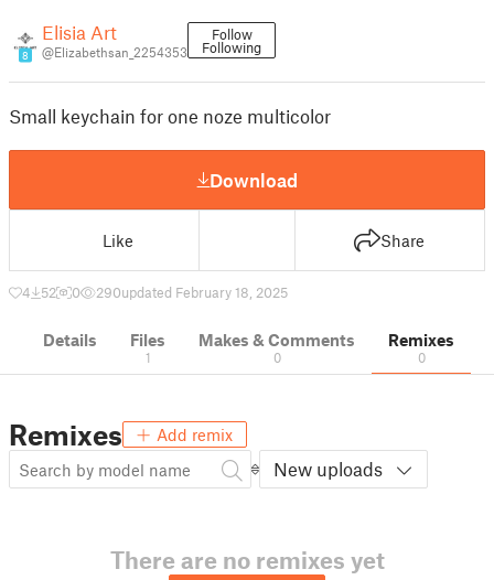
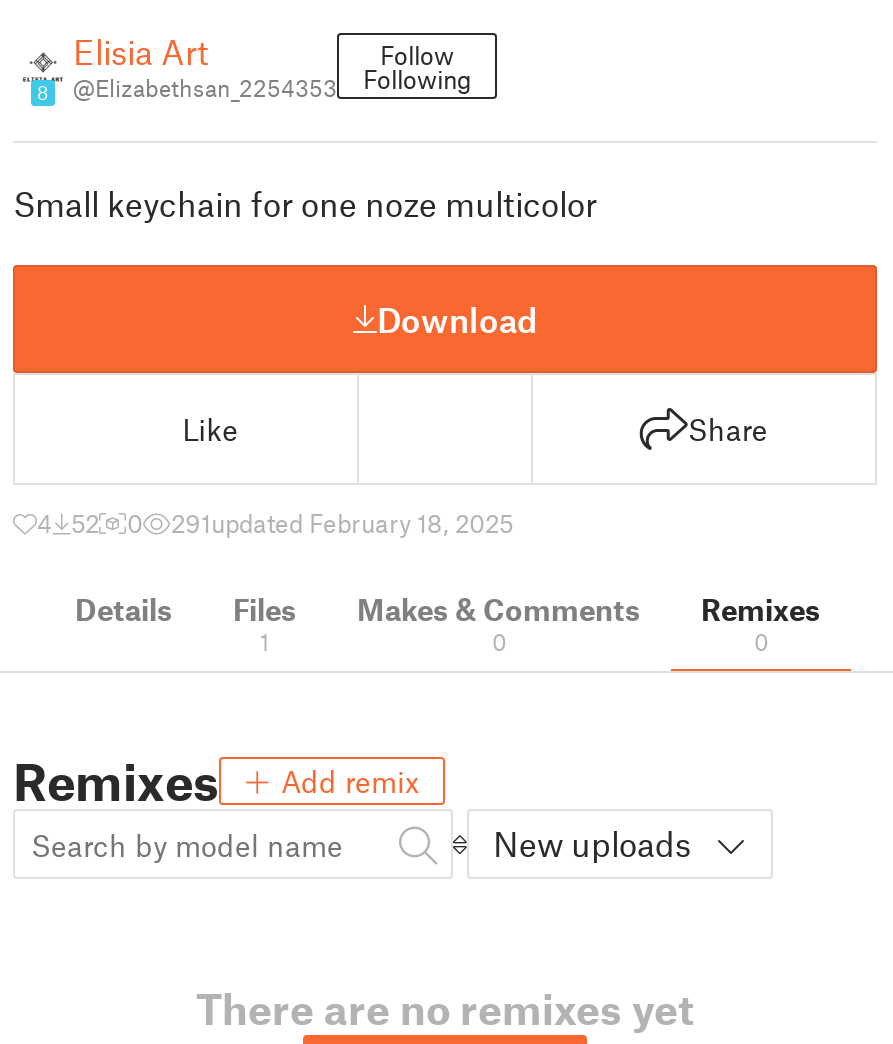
- 290updated February 18, 2025
+ 291updated February 18, 2025
